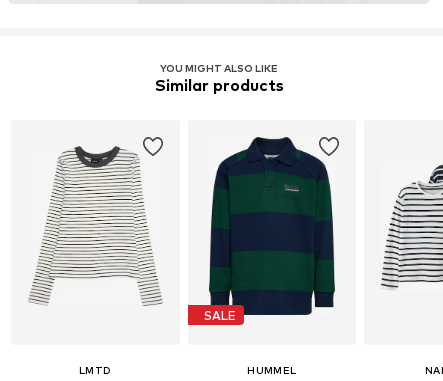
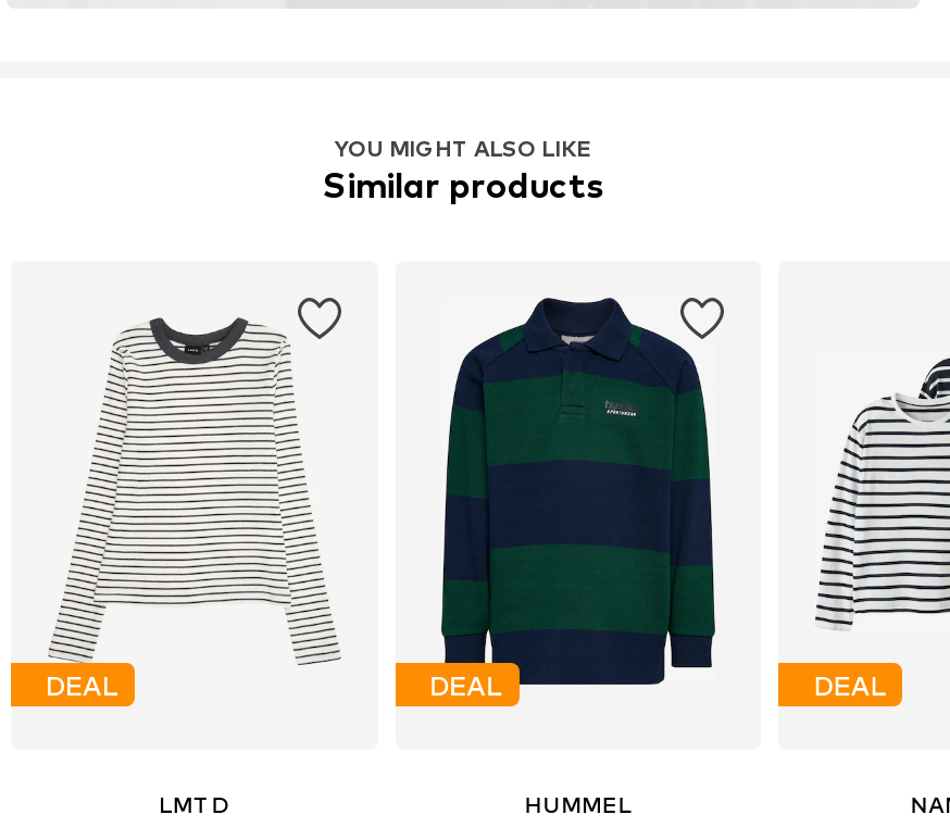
+ DEAL

+ DEAL

- SALE
+ DEAL
